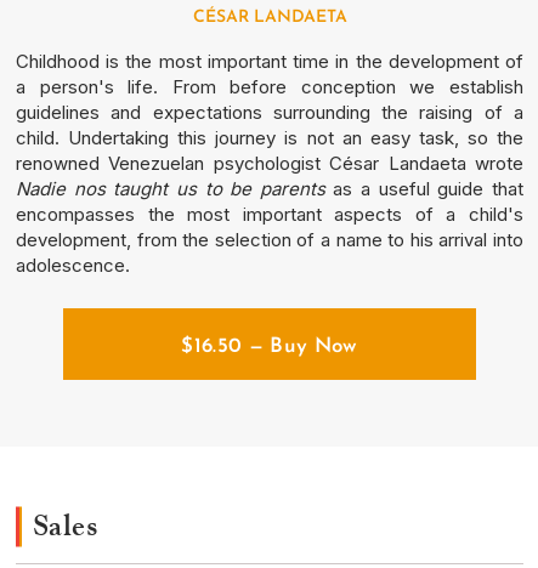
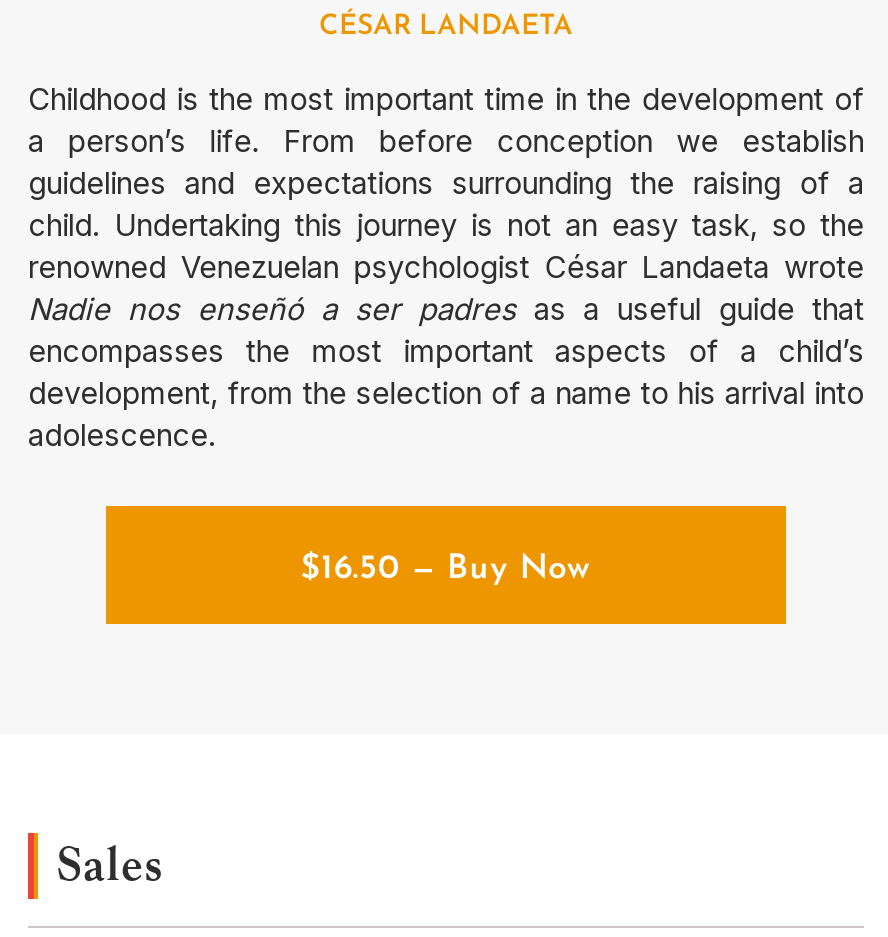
- a person's life. From before conception we establish
+ a person’s life. From before conception we establish

- Nadie nos taught us to be parents as a useful guide that
- encompasses the most important aspects of a child's
+ Nadie nos enseñó a ser padres as a useful guide that
+ encompasses the most important aspects of a child’s
